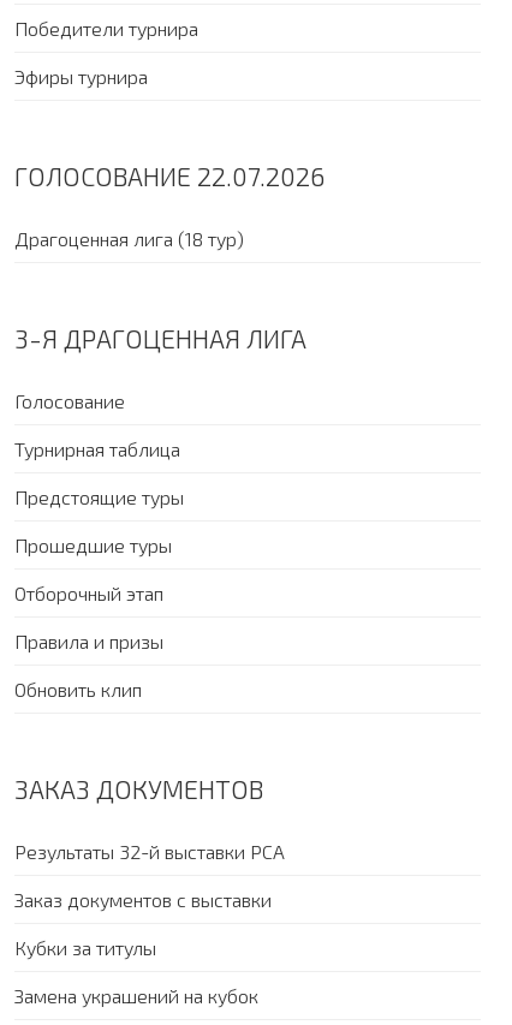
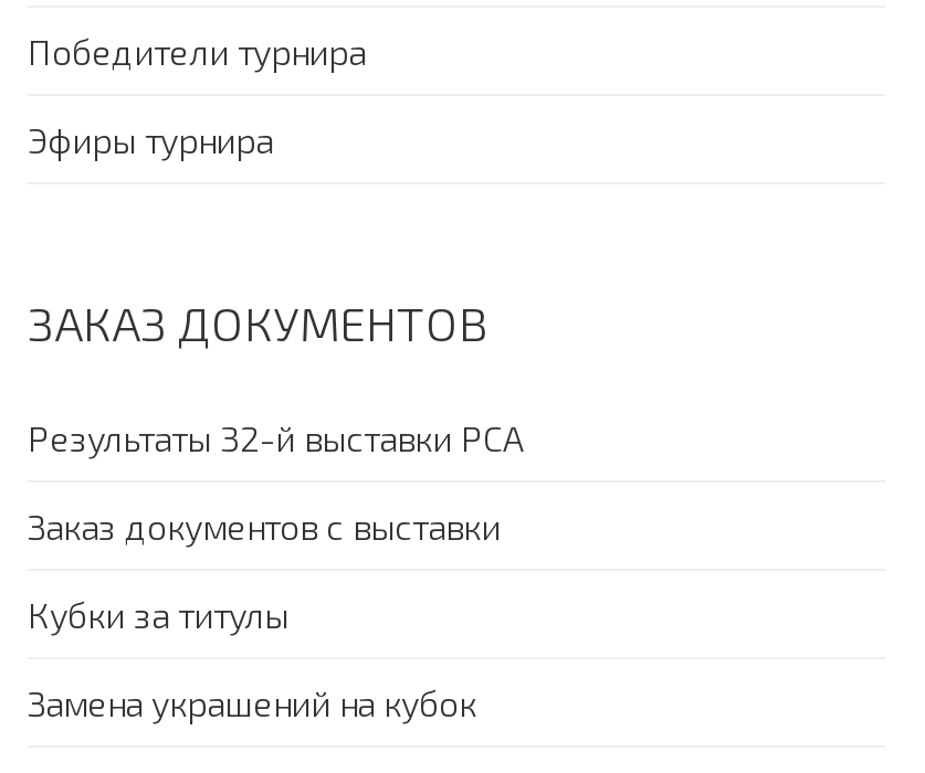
- ГОЛОСОВАНИЕ 22.07.2026
- Драгоценная лига (18 тур)
- 3-Я ДРАГОЦЕННАЯ ЛИГА
- Голосование
- Турнирная таблица
- Предстоящие туры
- Прошедшие туры
- Отборочный этап
- Правила и призы
- Обновить клип
